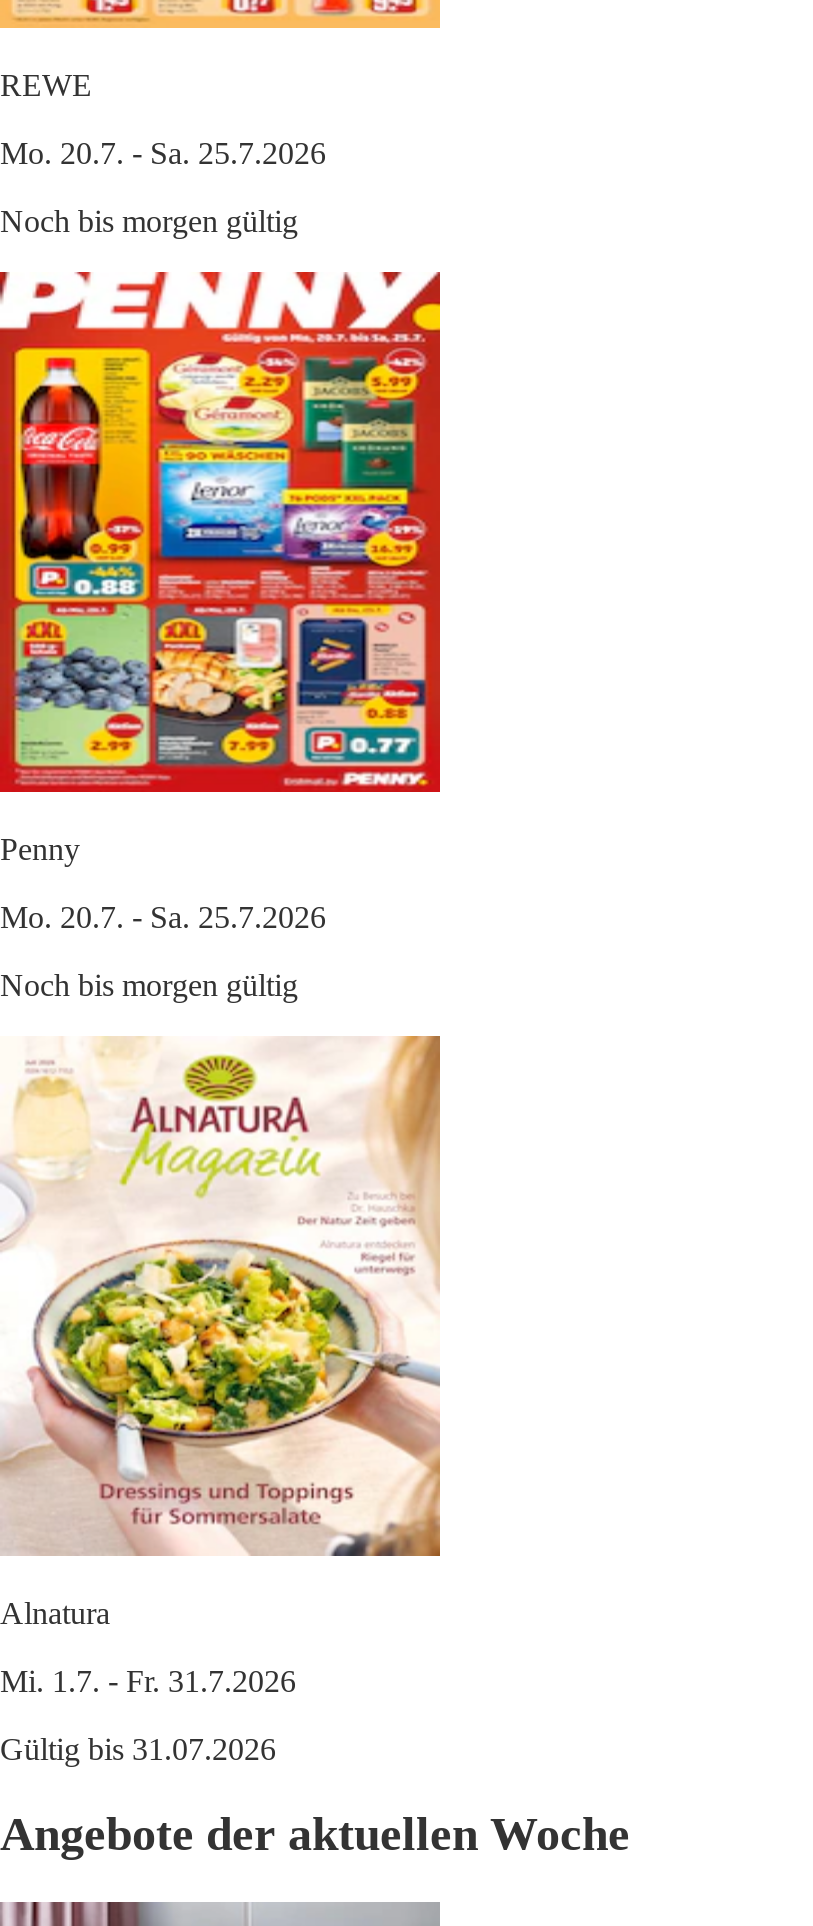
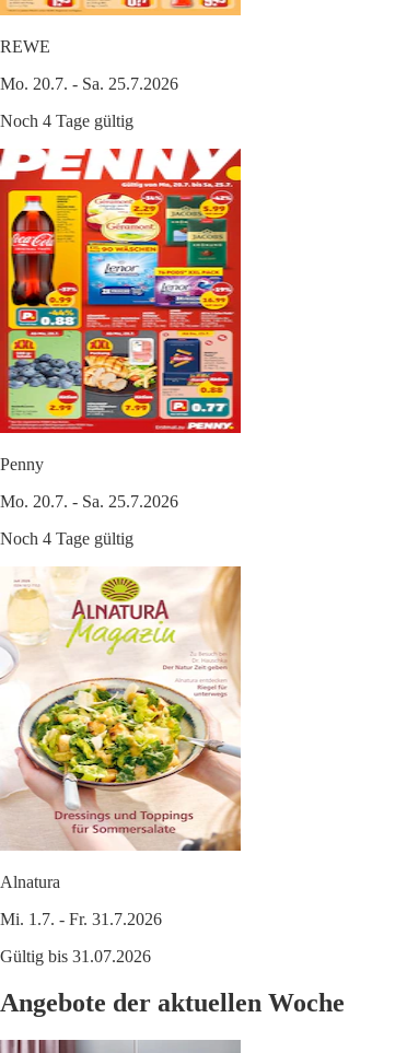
- Noch bis morgen gültig
+ Noch 4 Tage gültig

- Noch bis morgen gültig
+ Noch 4 Tage gültig
